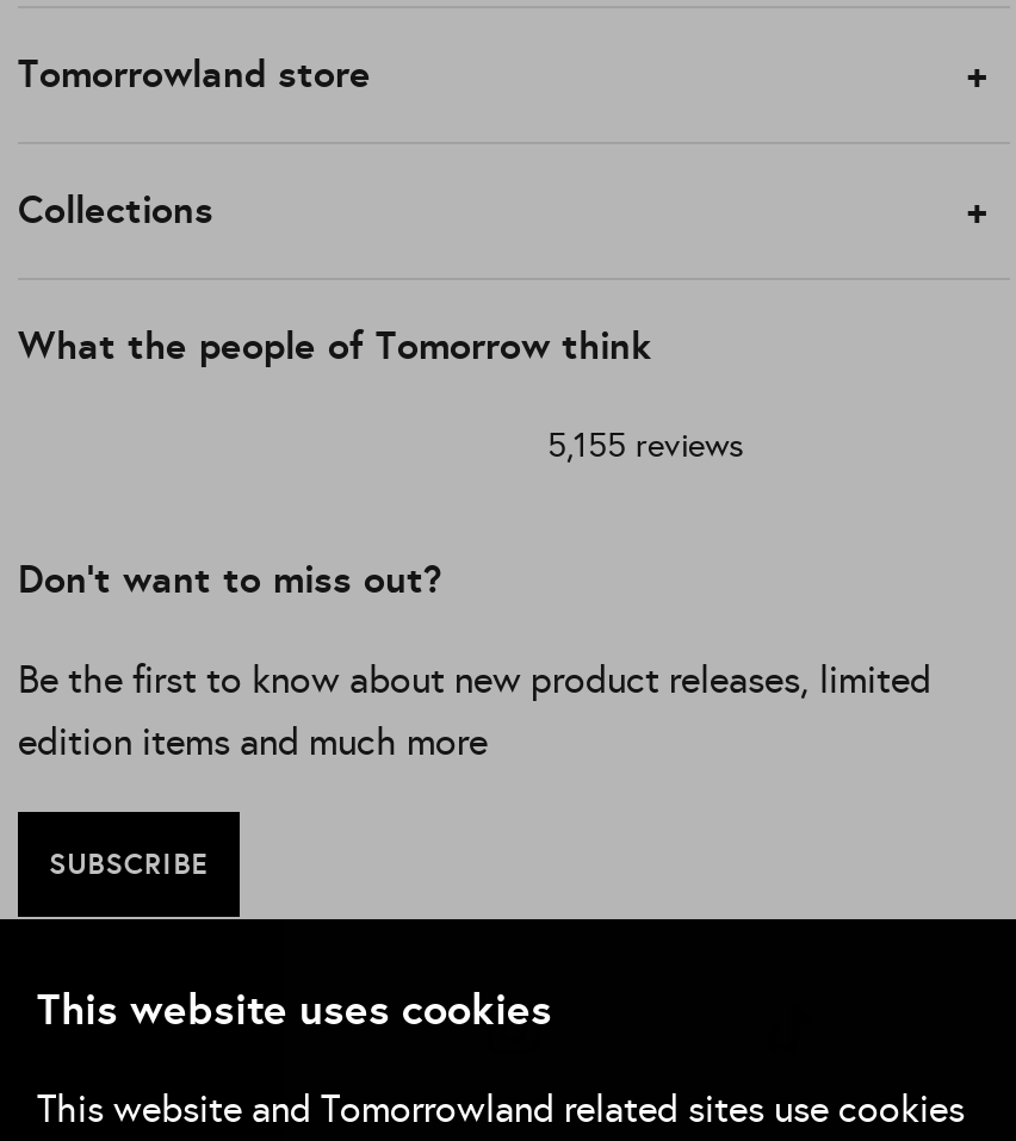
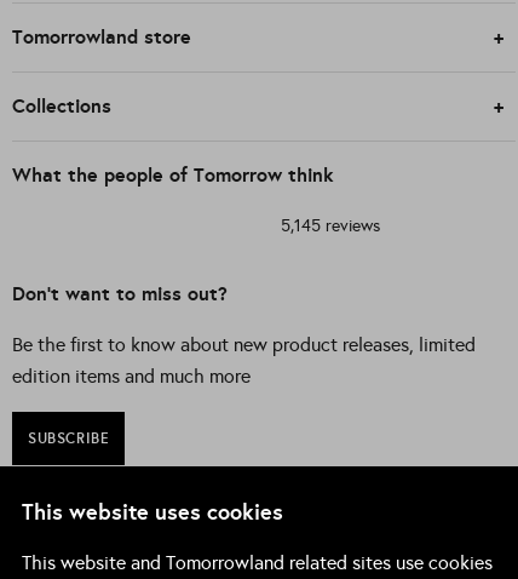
- 5,155 reviews
+ 5,145 reviews
